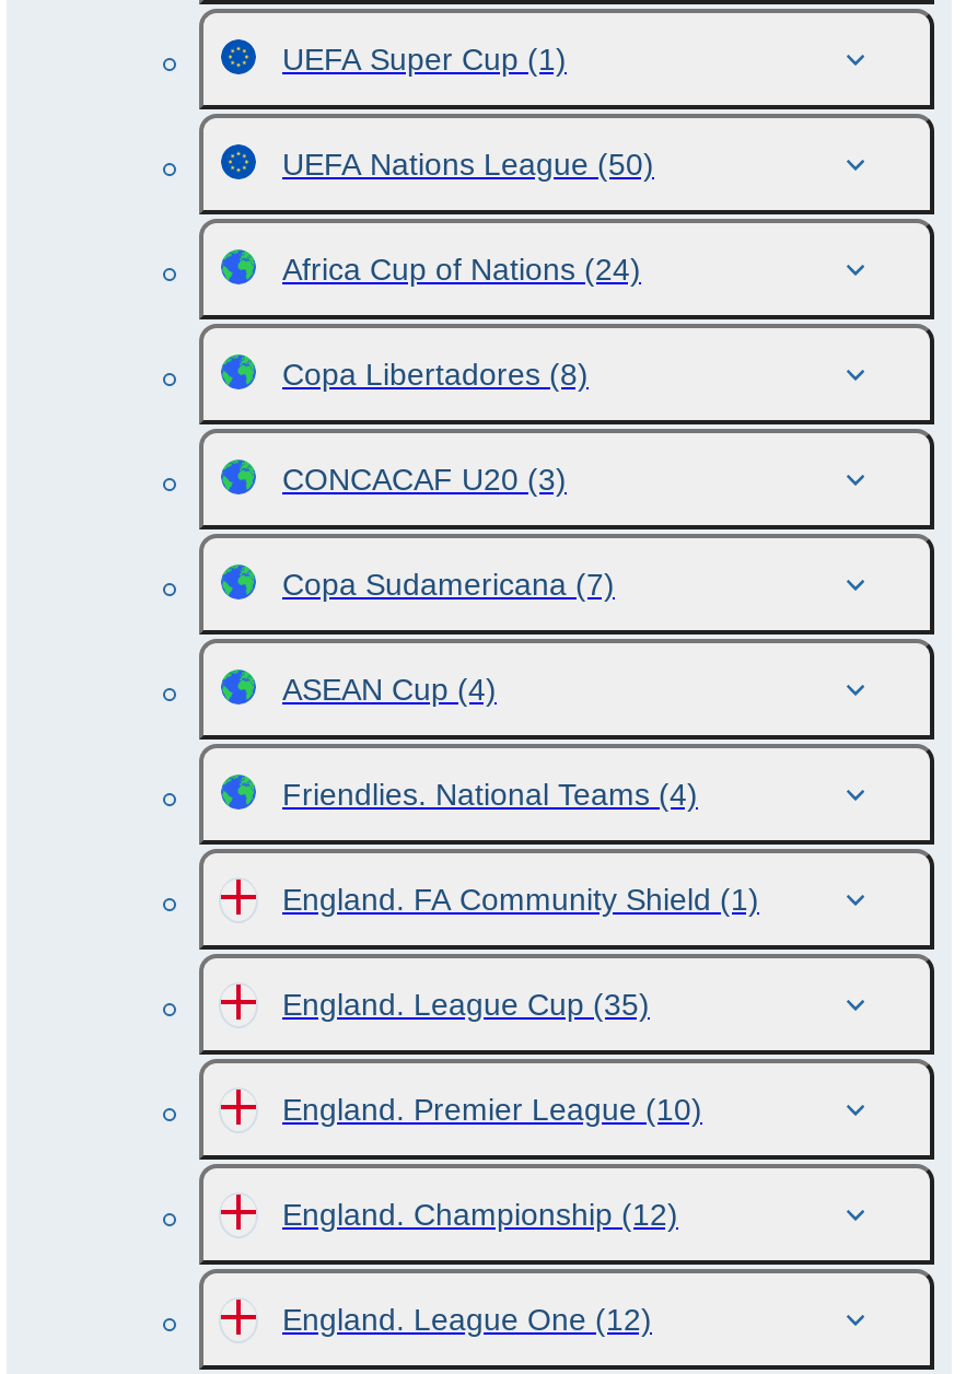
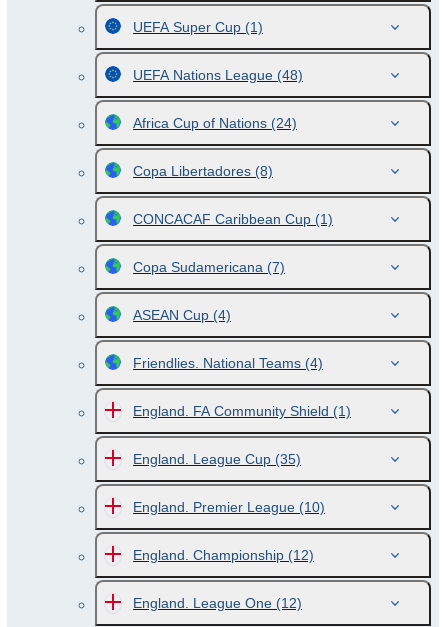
- UEFA Nations League (50)
+ UEFA Nations League (48)

- CONCACAF U20 (3)
+ CONCACAF Caribbean Cup (1)
